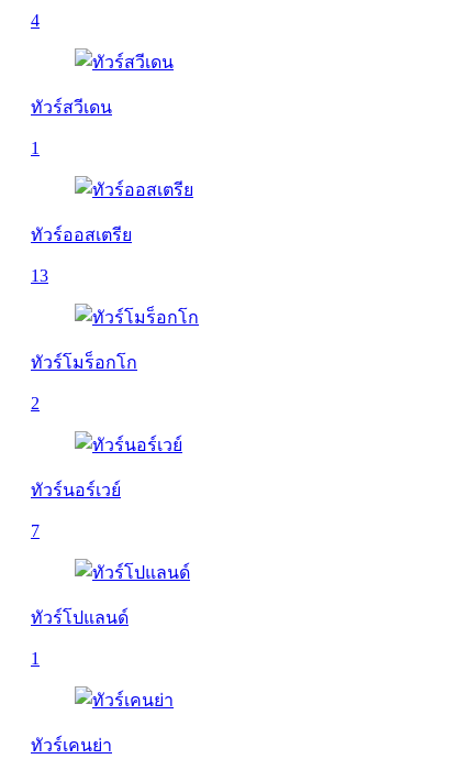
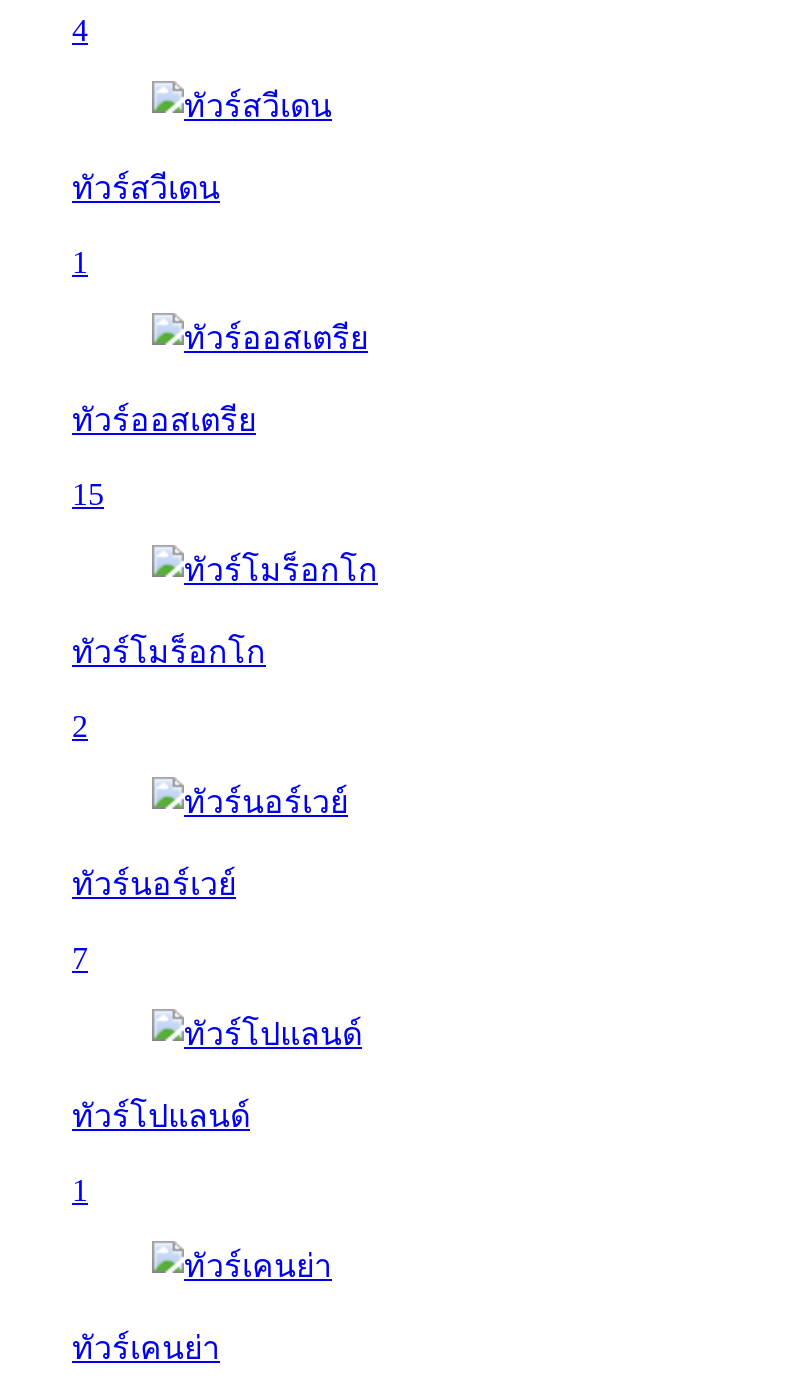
- 13
+ 15
